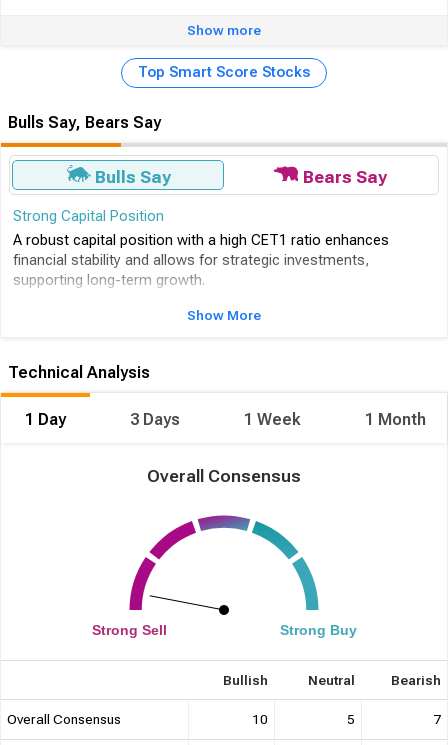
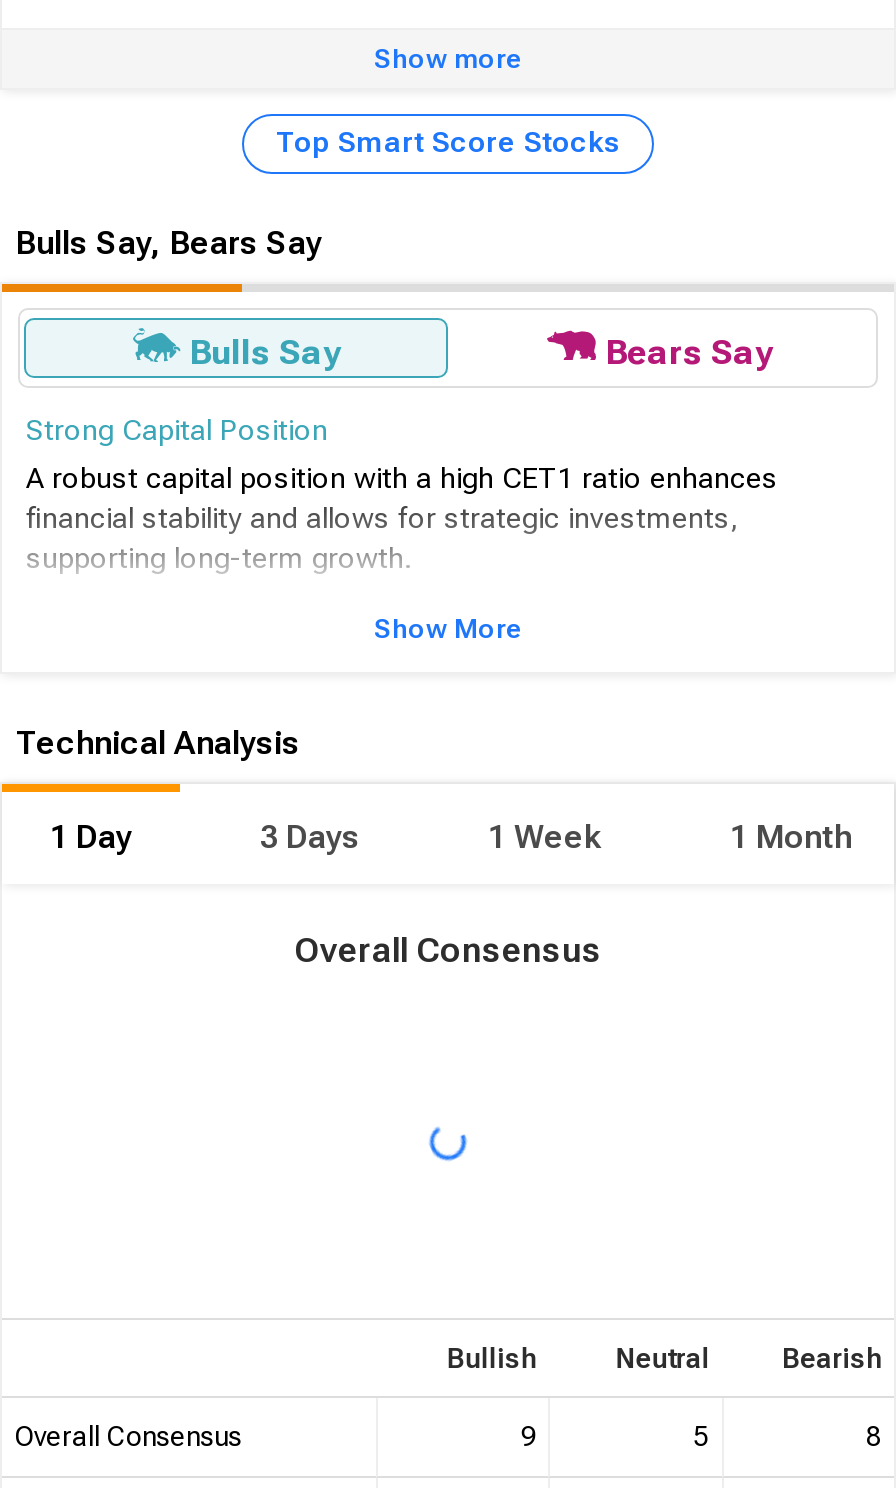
- [image]
- Strong Sell
- Strong Buy

- 10
+ 9

- 7
+ 8
